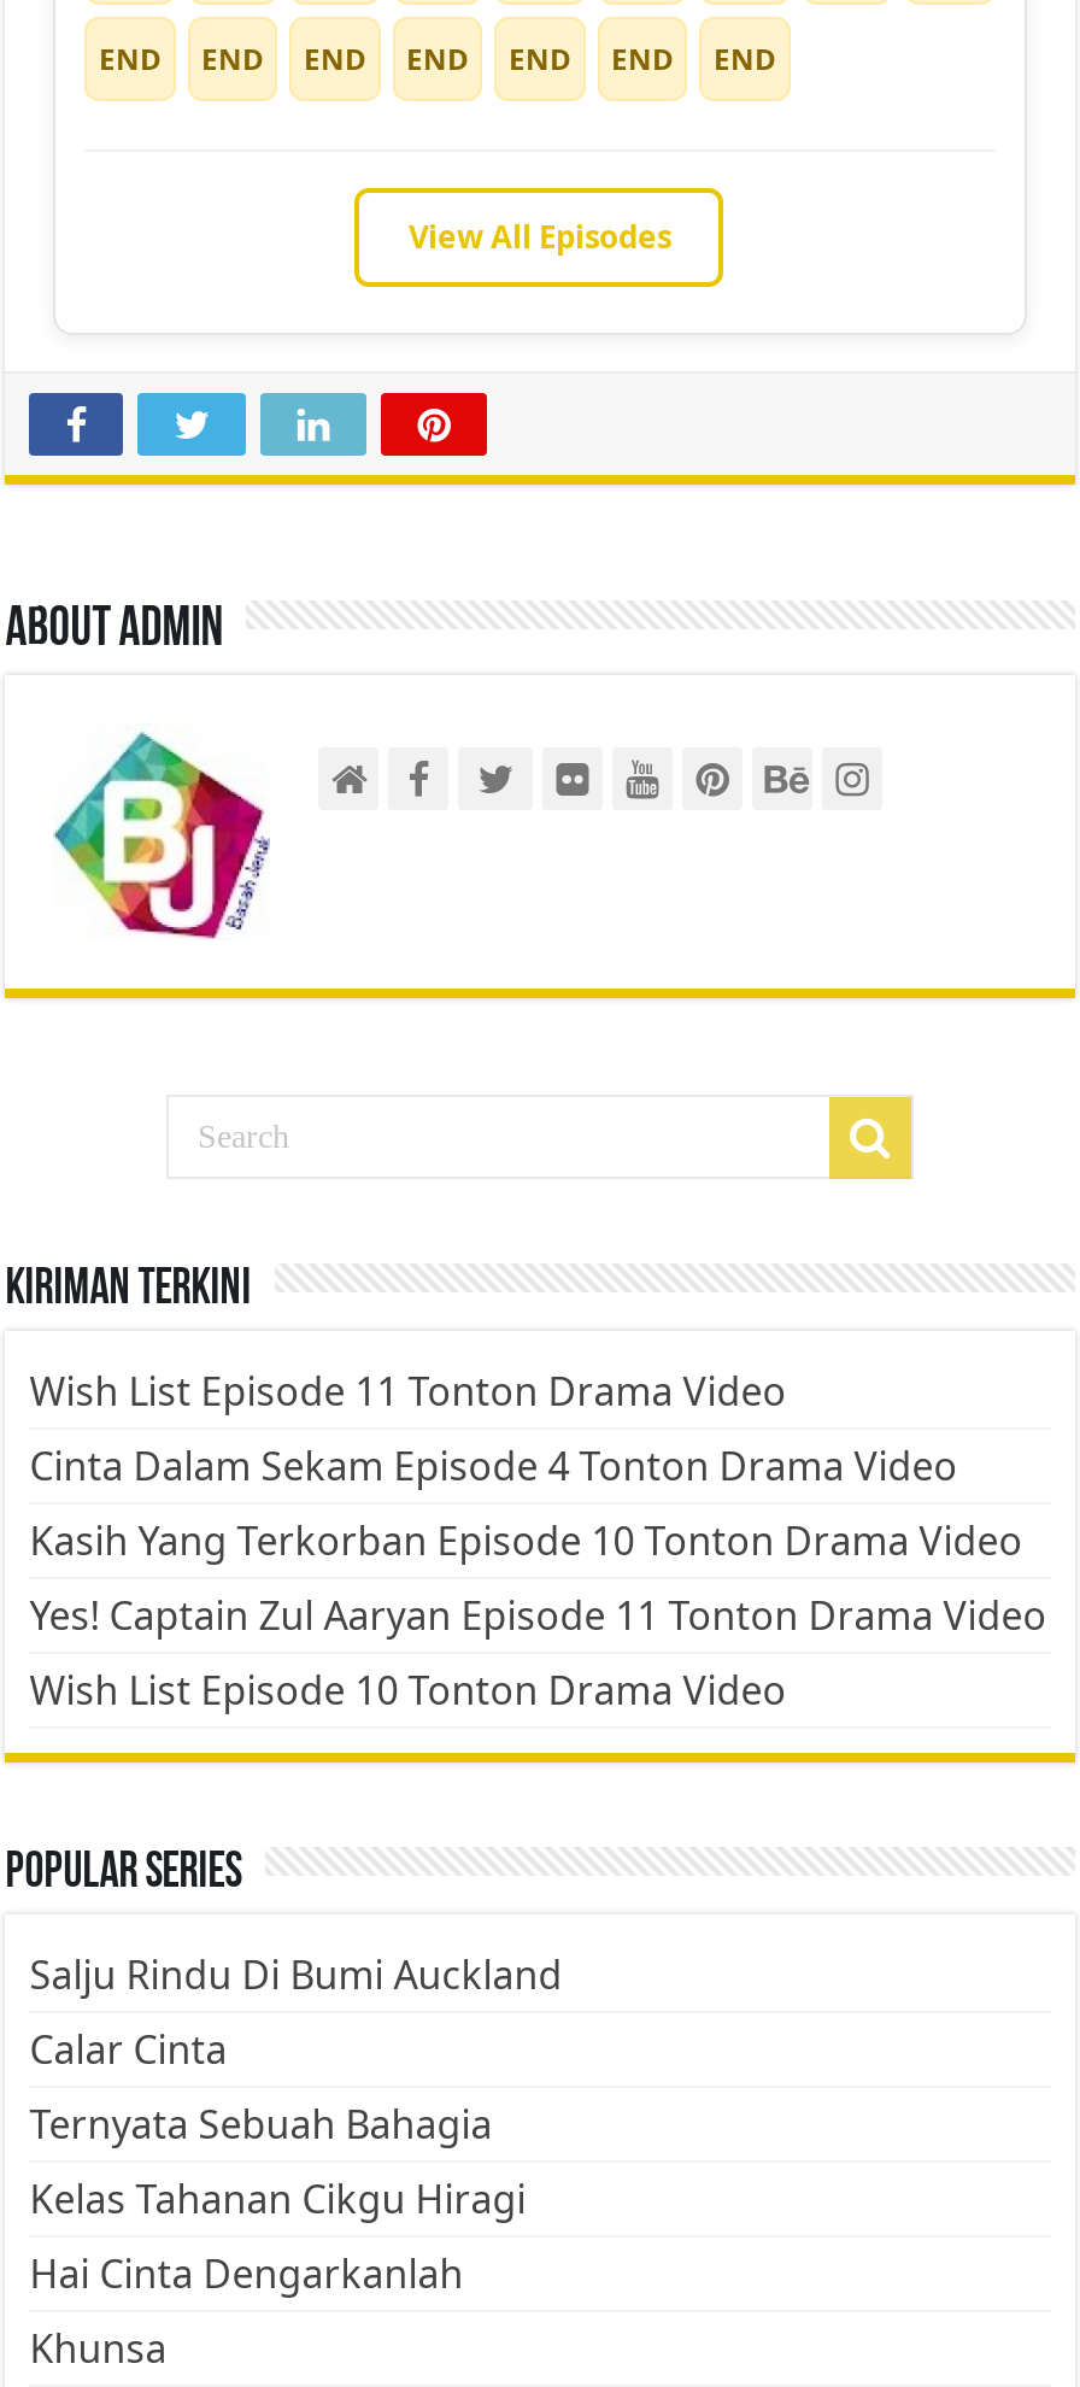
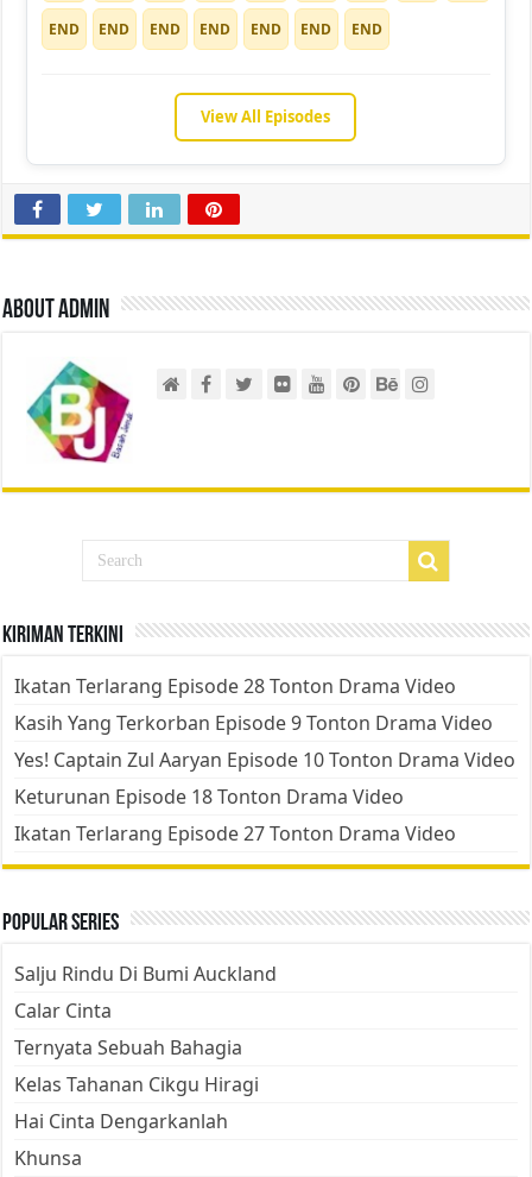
- Wish List Episode 11 Tonton Drama Video
- Cinta Dalam Sekam Episode 4 Tonton Drama Video
- Kasih Yang Terkorban Episode 10 Tonton Drama Video
- Yes! Captain Zul Aaryan Episode 11 Tonton Drama Video
- Wish List Episode 10 Tonton Drama Video
+ Ikatan Terlarang Episode 28 Tonton Drama Video
+ Kasih Yang Terkorban Episode 9 Tonton Drama Video
+ Yes! Captain Zul Aaryan Episode 10 Tonton Drama Video
+ Keturunan Episode 18 Tonton Drama Video
+ Ikatan Terlarang Episode 27 Tonton Drama Video
